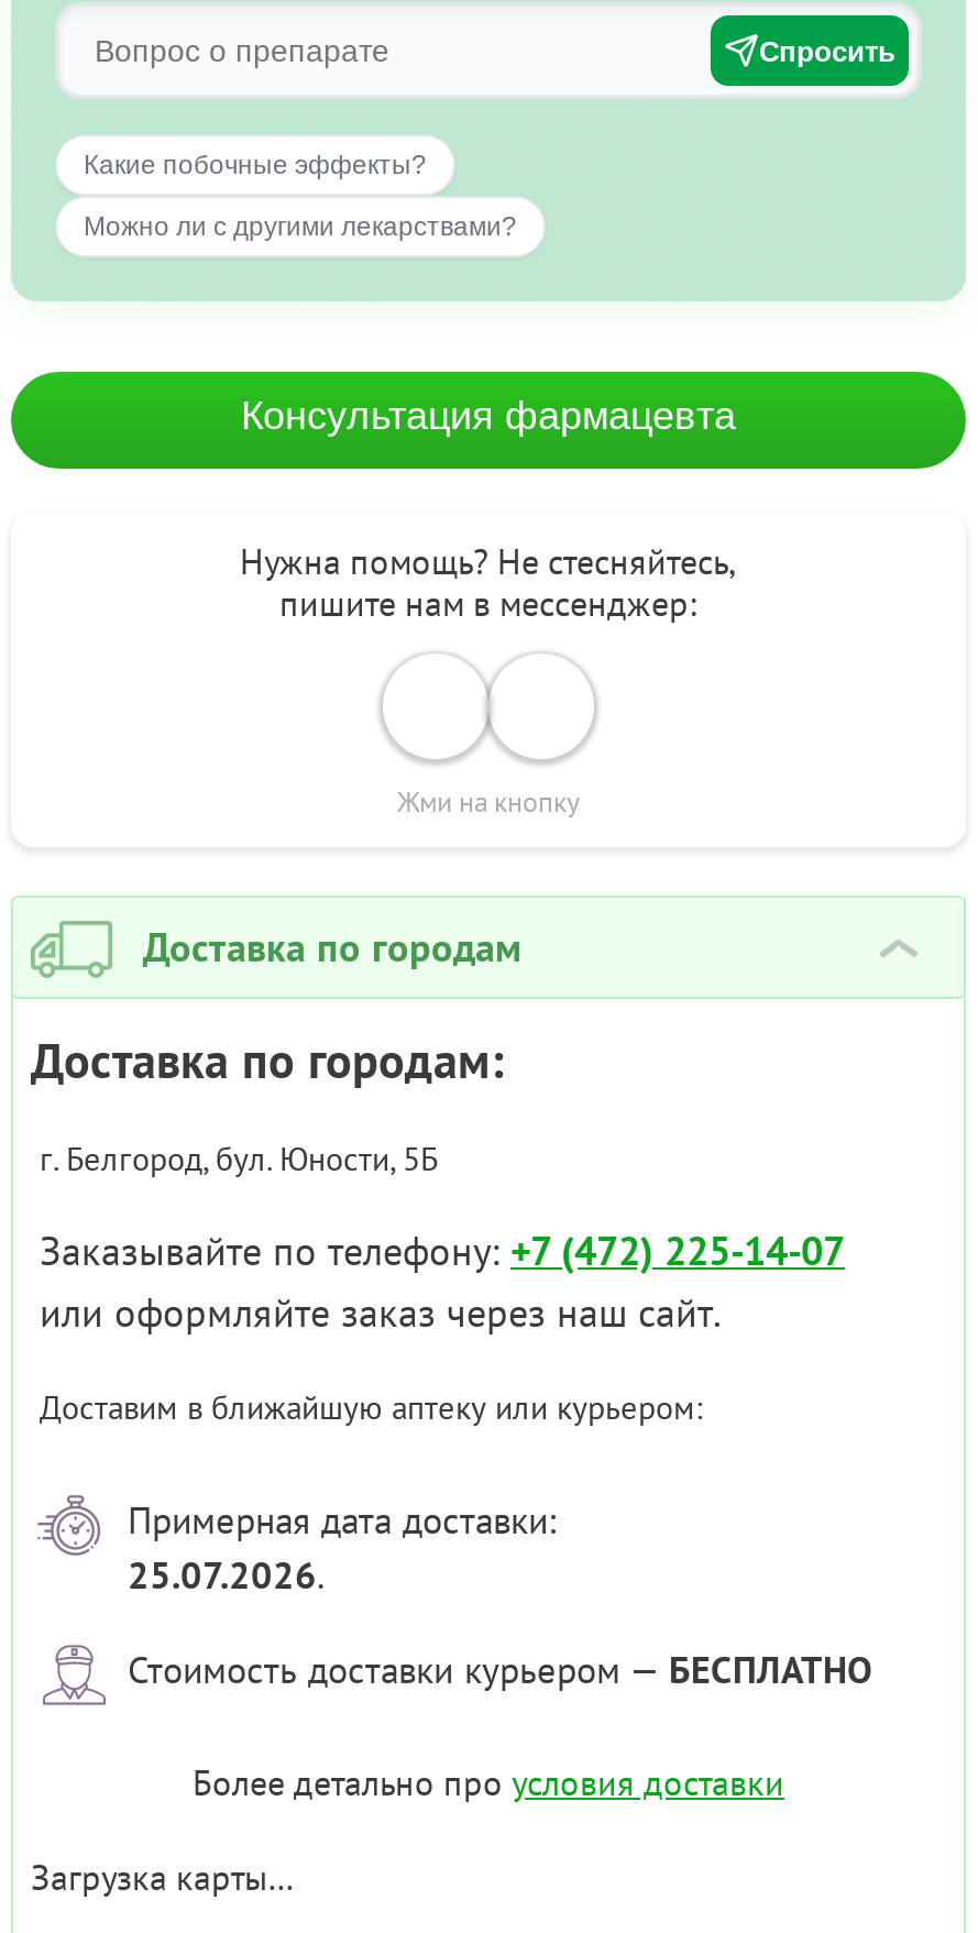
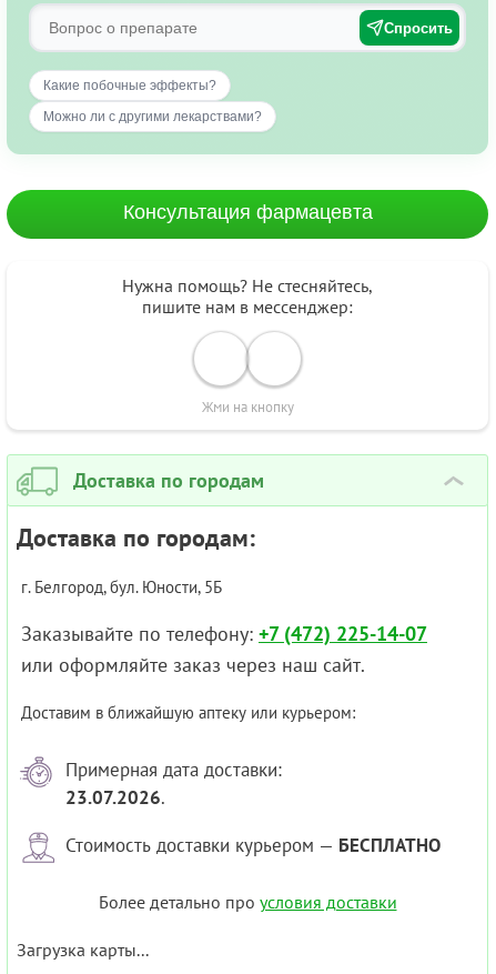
- 25.07.2026.
+ 23.07.2026.
